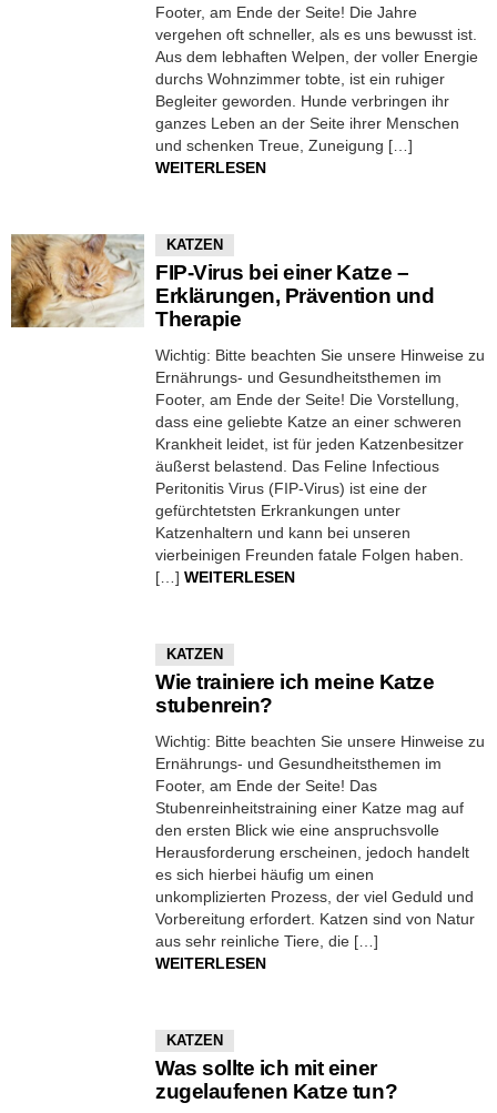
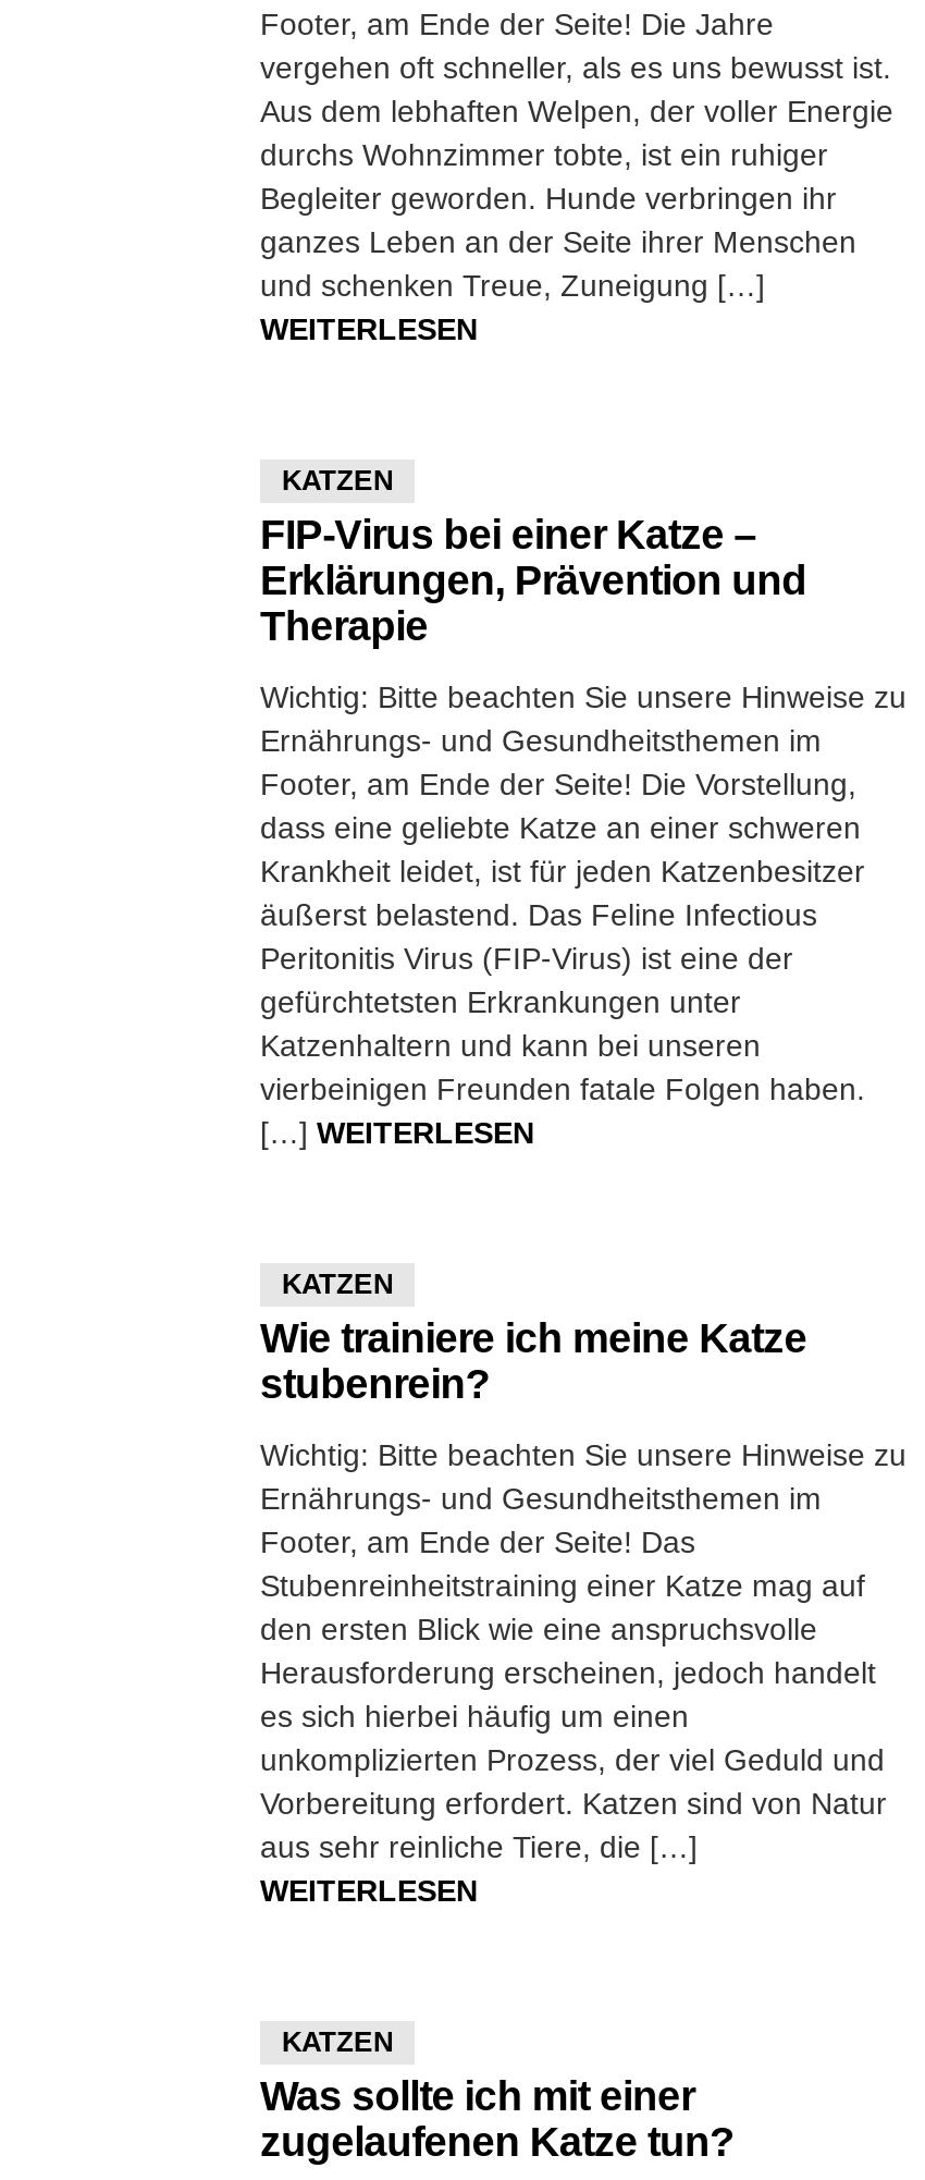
- [image]
